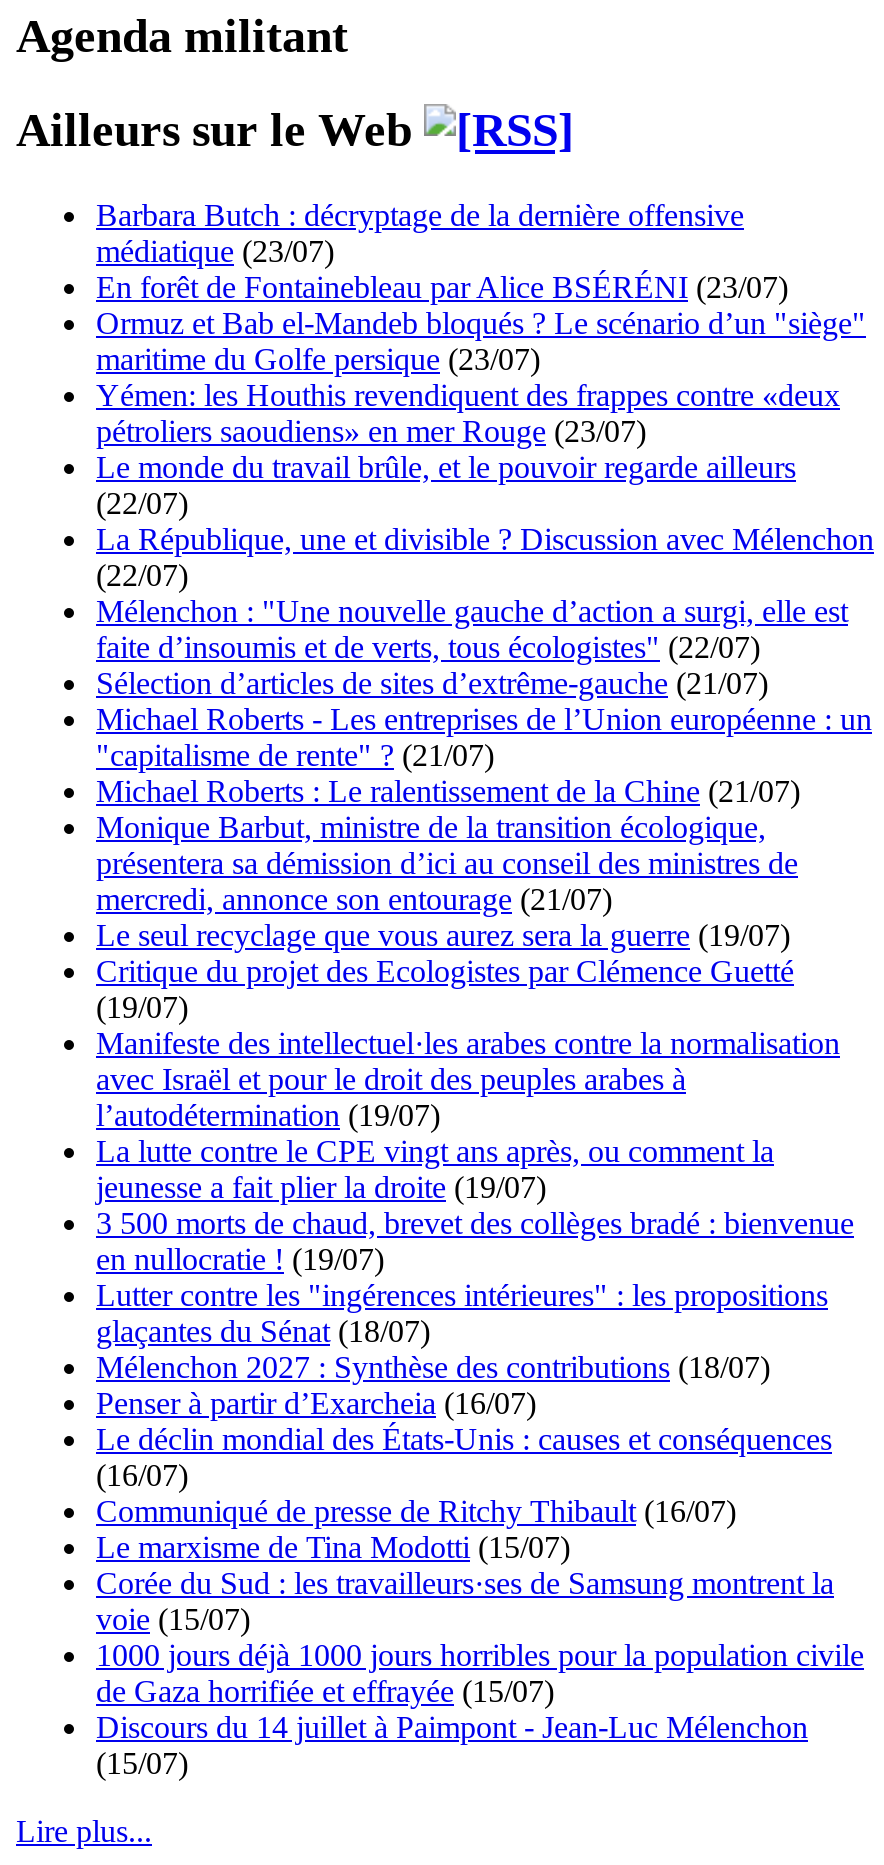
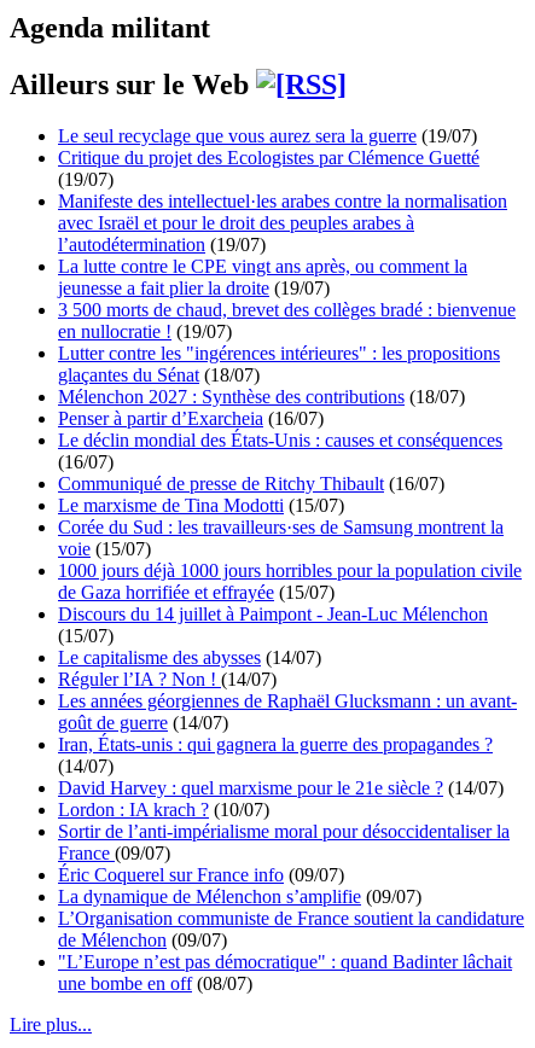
- Barbara Butch : décryptage de la dernière offensive
- médiatique (23/07)
- En forêt de Fontainebleau par Alice BSÉRÉNI (23/07)
- Ormuz et Bab el-Mandeb bloqués ? Le scénario d’un "siège"
- maritime du Golfe persique (23/07)
- Yémen: les Houthis revendiquent des frappes contre «deux
- pétroliers saoudiens» en mer Rouge (23/07)
- Le monde du travail brûle, et le pouvoir regarde ailleurs
- (22/07)
- La République, une et divisible ? Discussion avec Mélenchon
- (22/07)
- Mélenchon : "Une nouvelle gauche d’action a surgi, elle est
- faite d’insoumis et de verts, tous écologistes" (22/07)
- Sélection d’articles de sites d’extrême-gauche (21/07)
- Michael Roberts - Les entreprises de l’Union européenne : un
- "capitalisme de rente" ? (21/07)
- Michael Roberts : Le ralentissement de la Chine (21/07)
- Monique Barbut, ministre de la transition écologique,
- présentera sa démission d’ici au conseil des ministres de
- mercredi, annonce son entourage (21/07)

moved up: Le seul recyclage que vous aurez sera la guerre (19/07) | Critique du projet des Ecologistes par Clémence Guetté | (19/07) | ... | Discours du 14 juillet à Paimpont - Jean-Luc Mélenchon | (15/07)

+ Le capitalisme des abysses (14/07)
+ Réguler l’IA ? Non ! (14/07)
+ Les années géorgiennes de Raphaël Glucksmann : un avant-
+ goût de guerre (14/07)
+ Iran, États-unis : qui gagnera la guerre des propagandes ?
+ (14/07)
+ David Harvey : quel marxisme pour le 21e siècle ? (14/07)
+ Lordon : IA krach ? (10/07)
+ Sortir de l’anti-impérialisme moral pour désoccidentaliser la
+ France (09/07)
+ Éric Coquerel sur France info (09/07)
+ La dynamique de Mélenchon s’amplifie (09/07)
+ L’Organisation communiste de France soutient la candidature
+ de Mélenchon (09/07)
+ "L’Europe n’est pas démocratique" : quand Badinter lâchait
+ une bombe en off (08/07)
